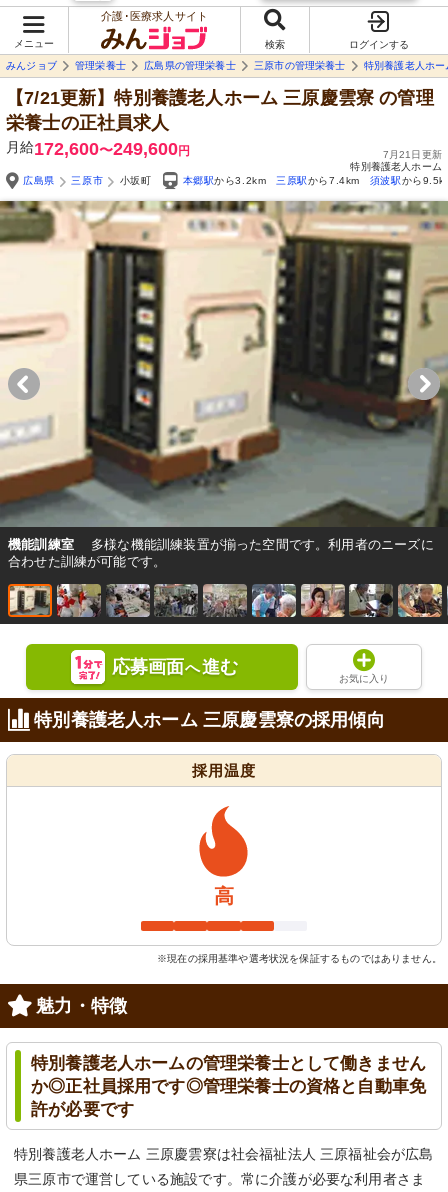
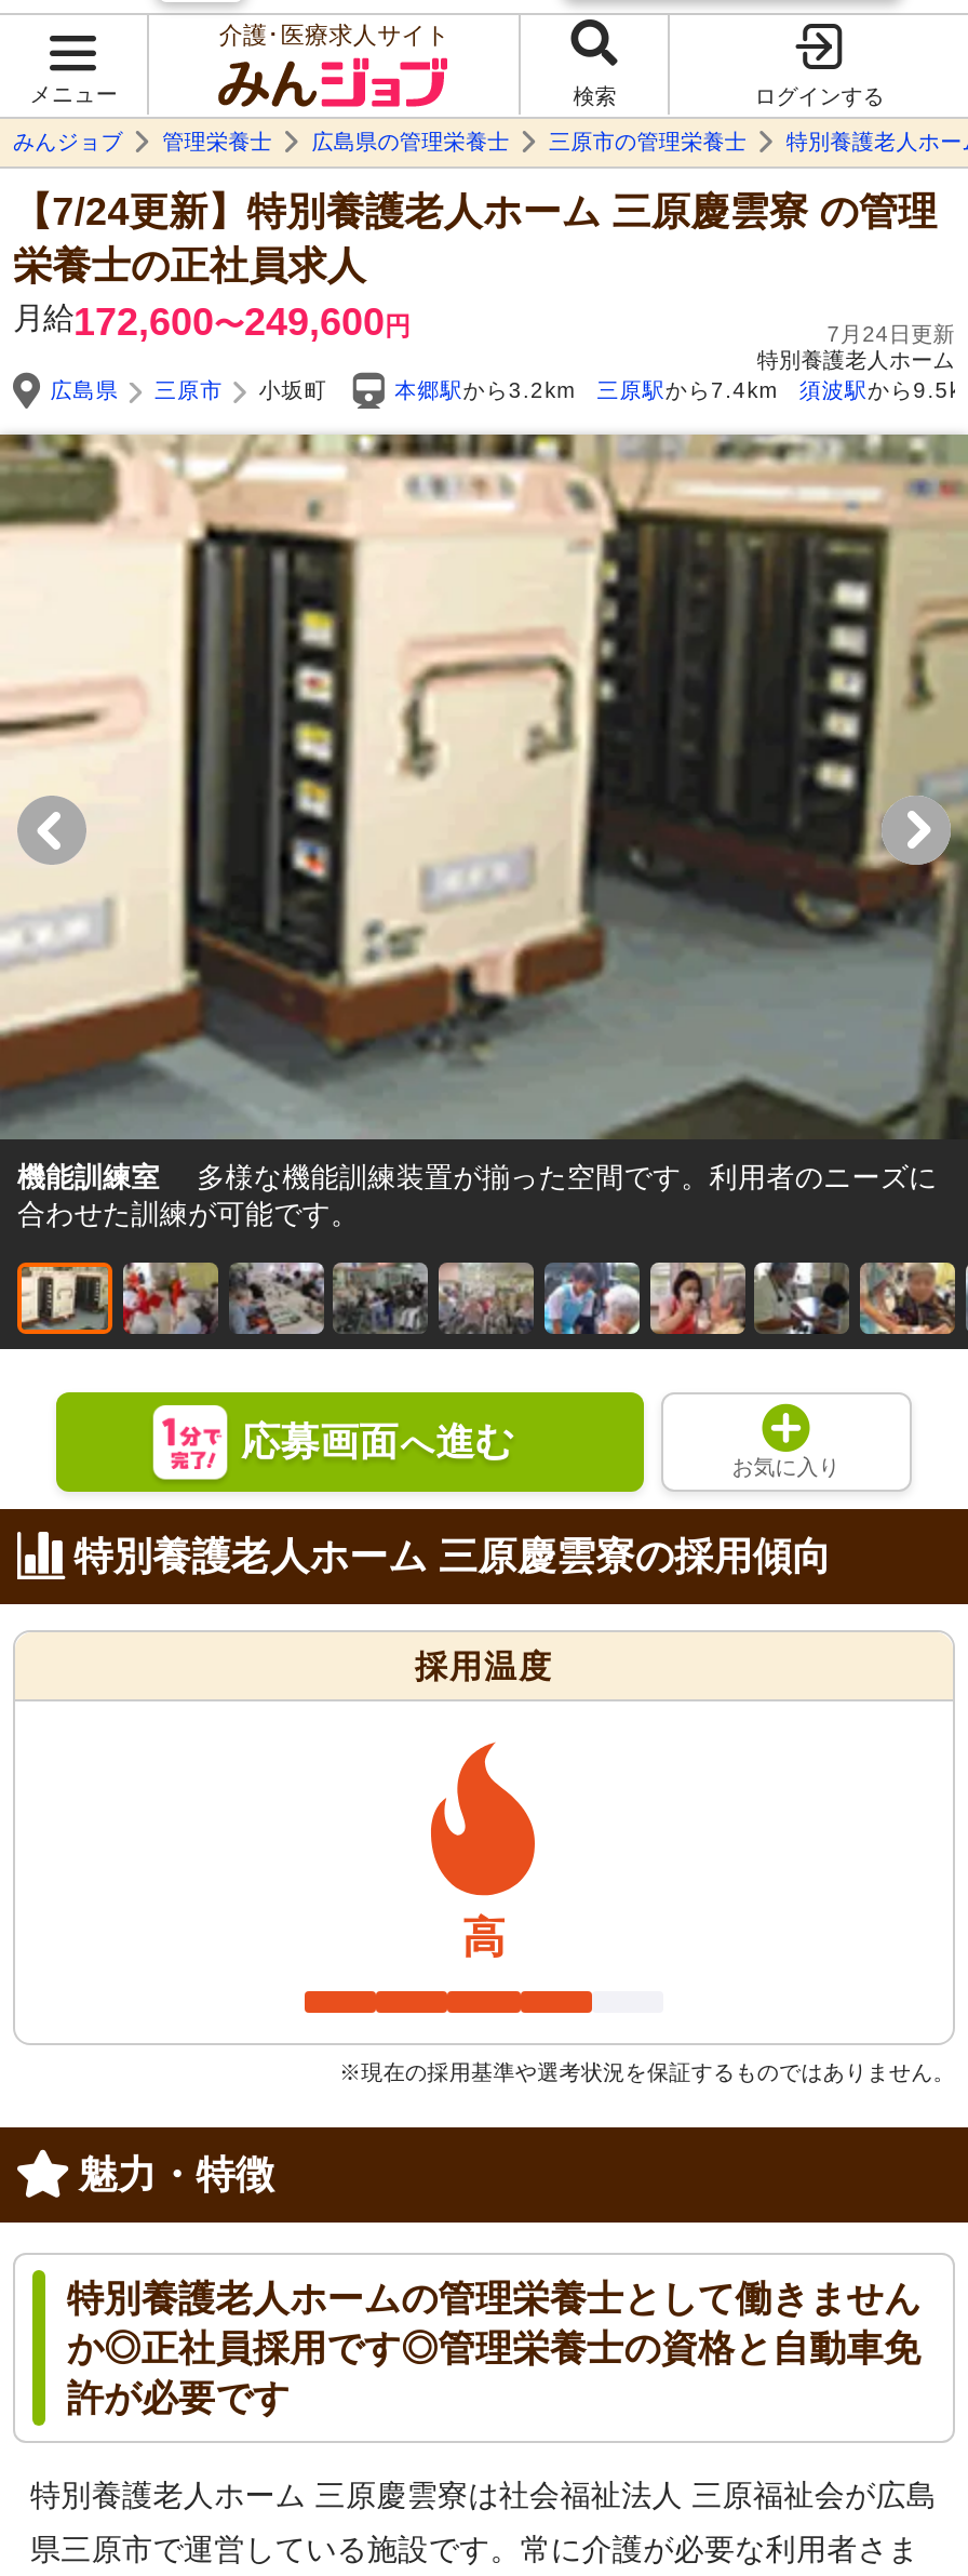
- 【7/21更新】特別養護老人ホーム 三原慶雲寮の管理
+ 【7/24更新】特別養護老人ホーム 三原慶雲寮の管理

- 7月21日更新
+ 7月24日更新
